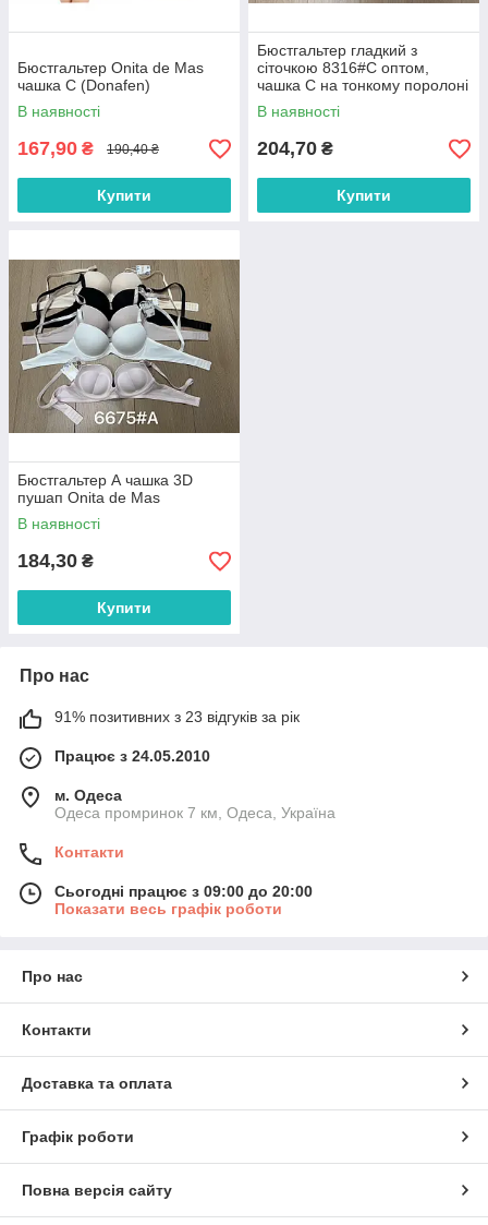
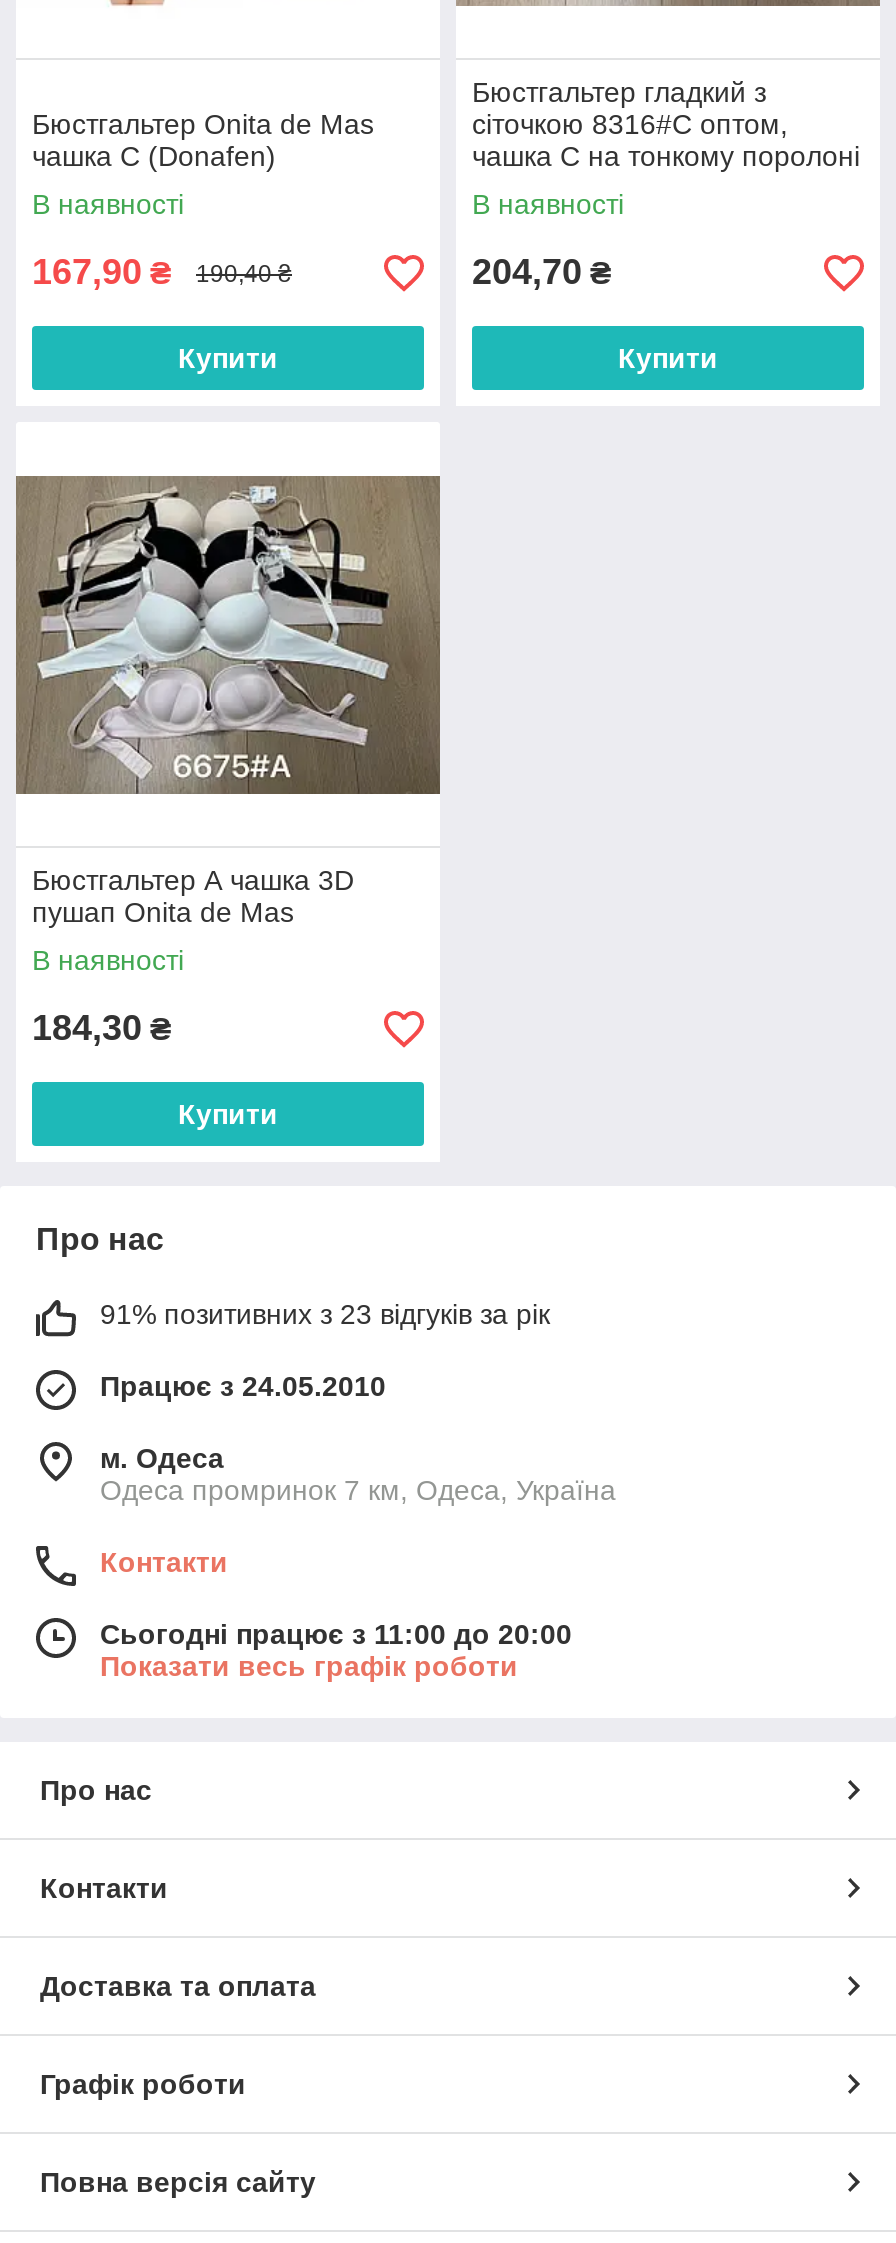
- Сьогодні працює з 09:00 до 20:00
+ Сьогодні працює з 11:00 до 20:00
